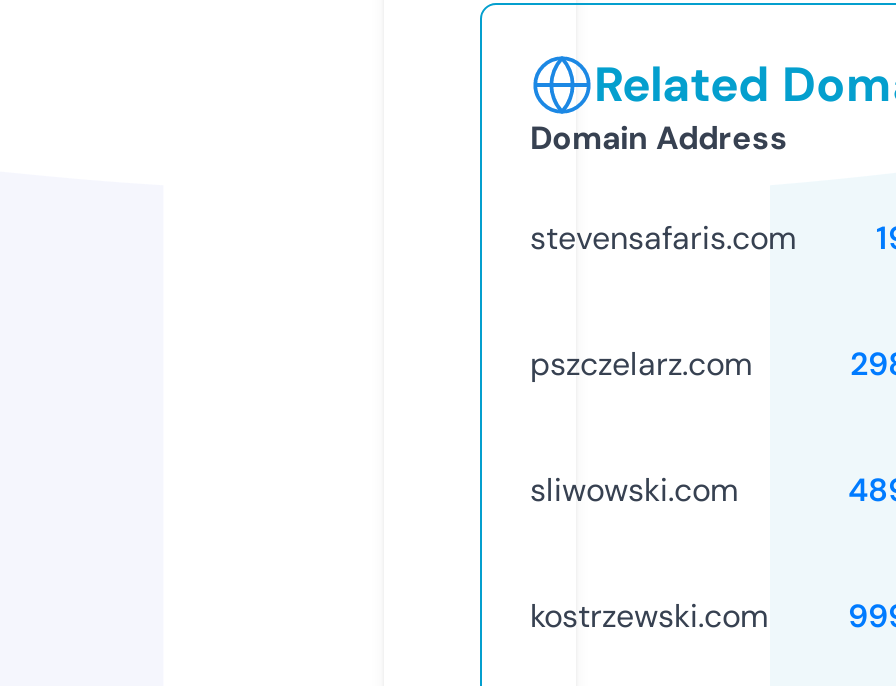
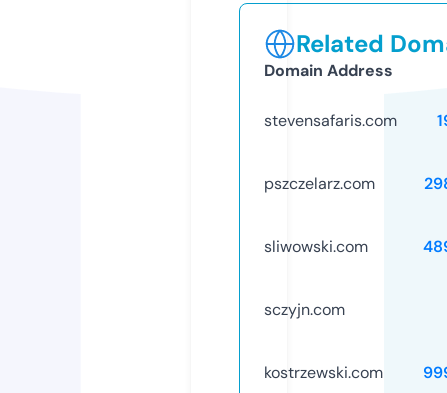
+ sczyjn.com
